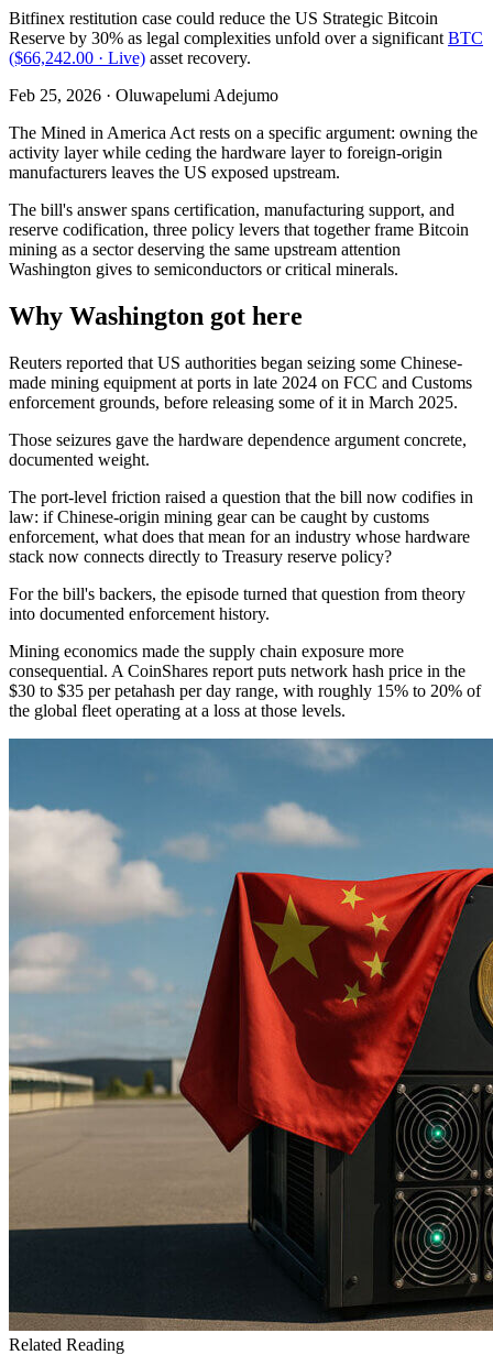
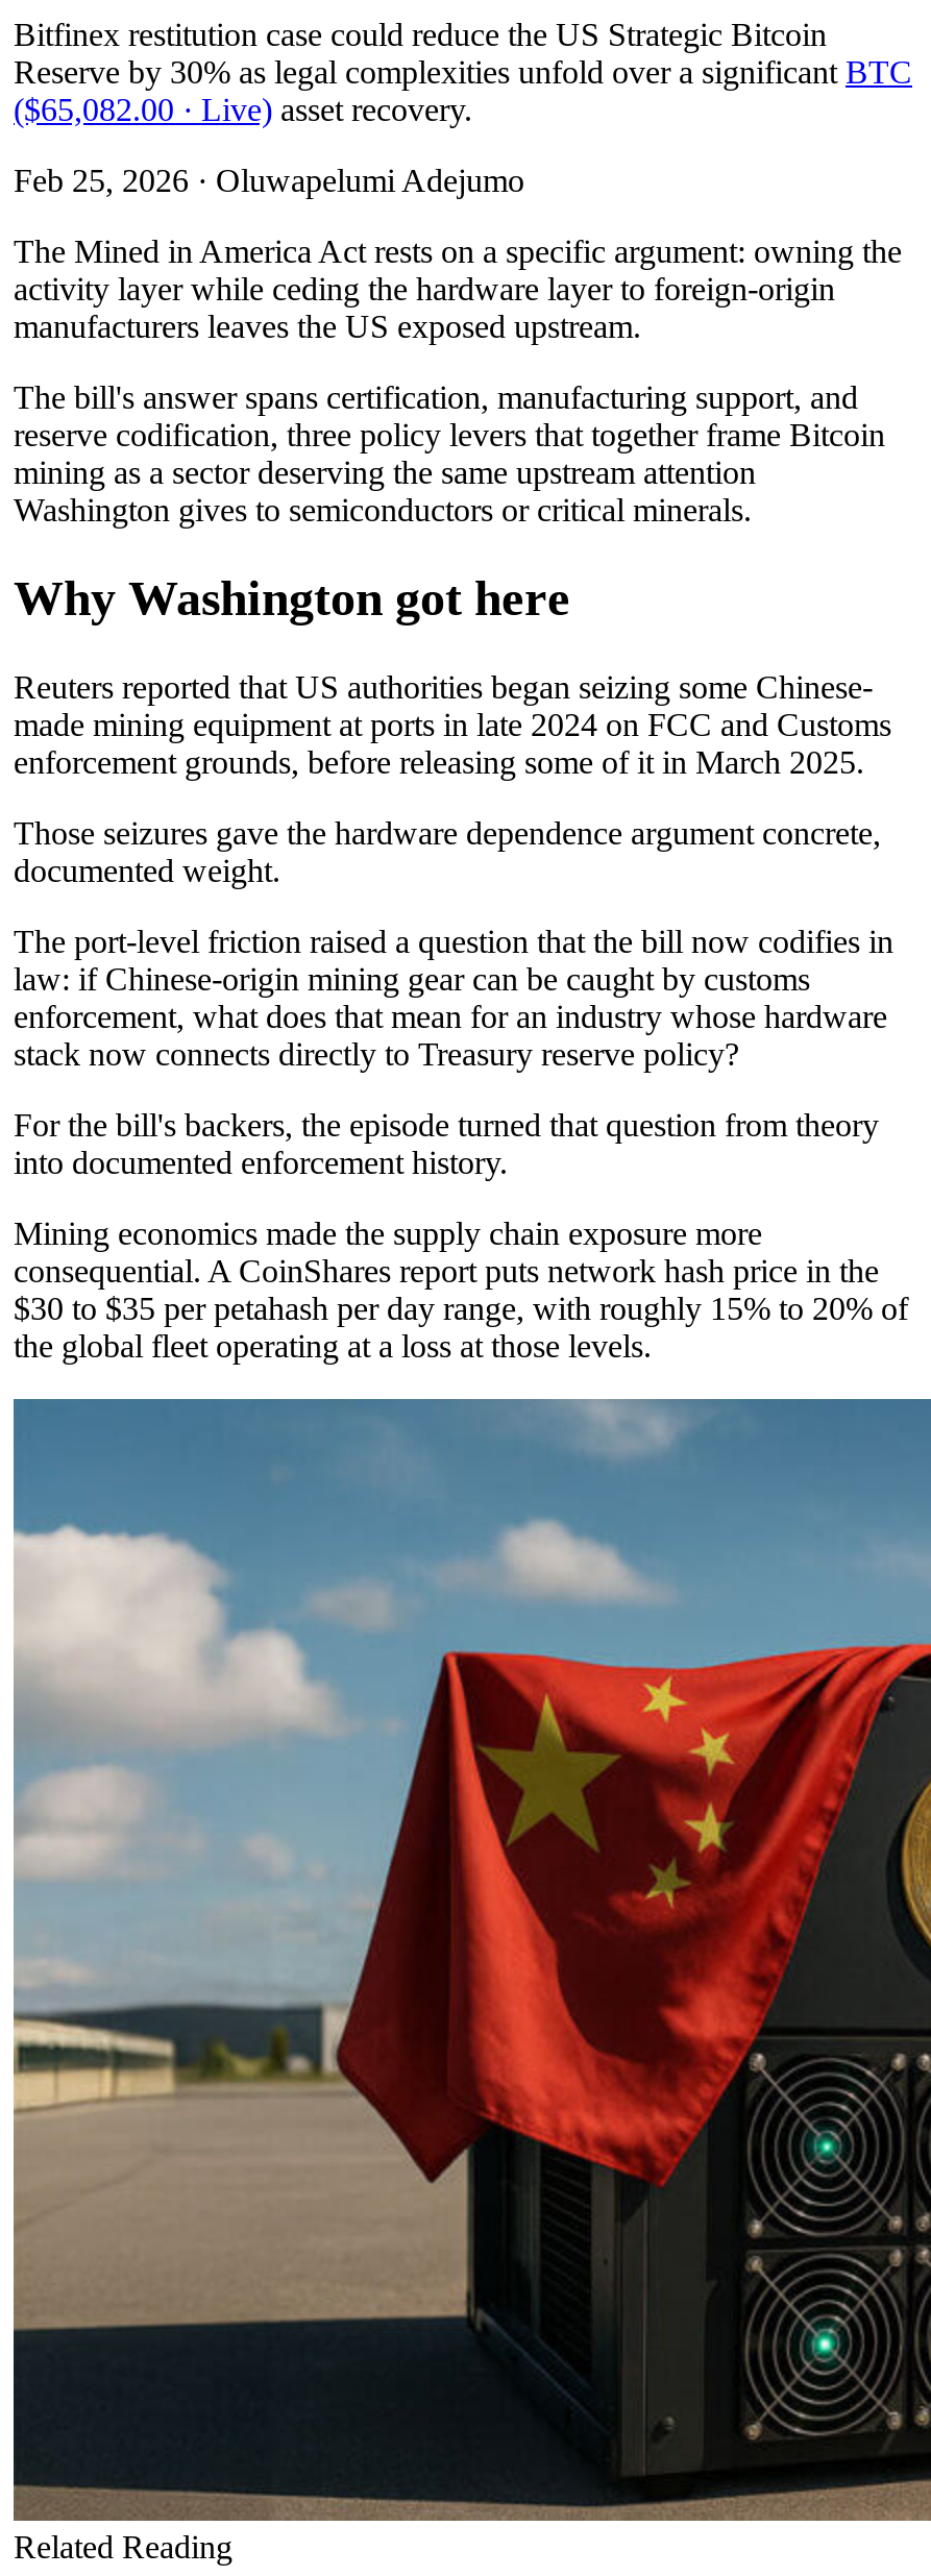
- ($66,242.00 · Live) asset recovery.
+ ($65,082.00 · Live) asset recovery.
